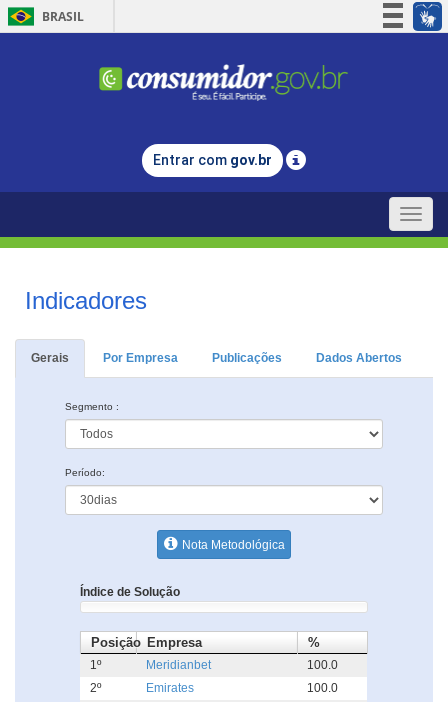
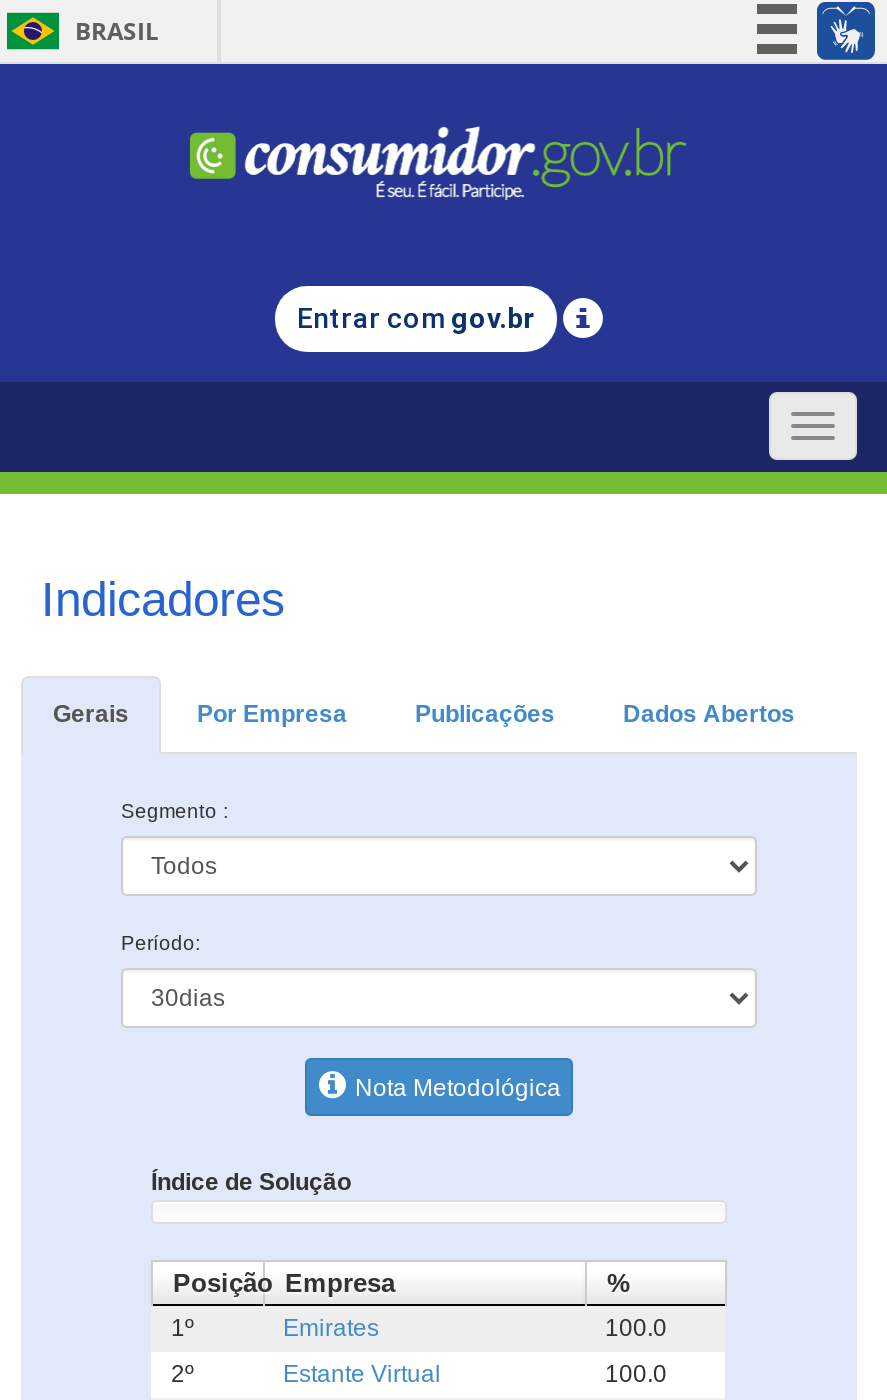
- Meridianbet

moved up: Emirates

+ Estante Virtual
